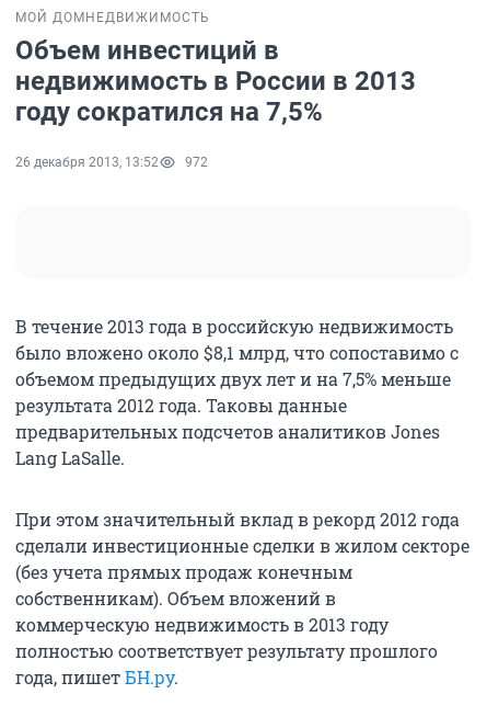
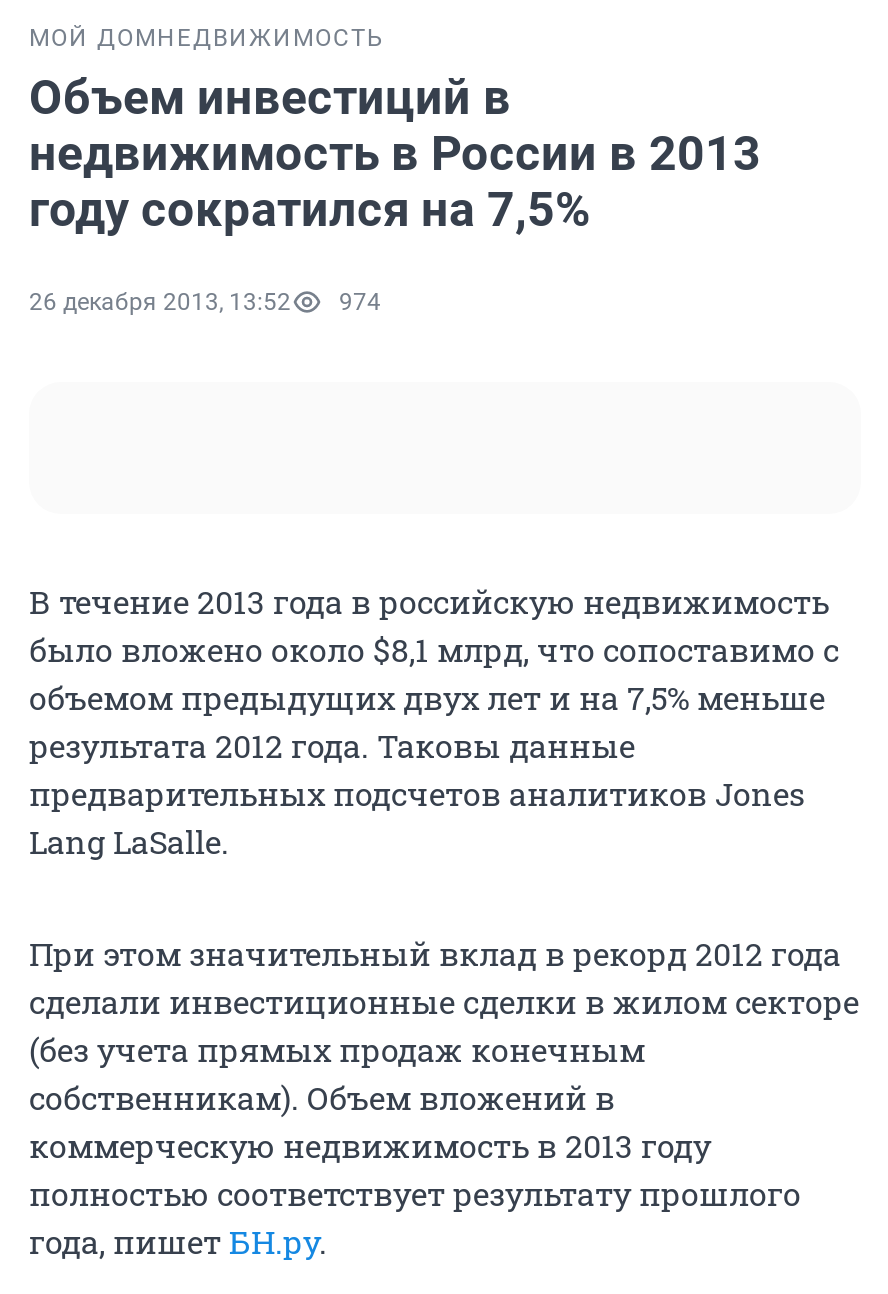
- 26 декабря 2013, 13:52 972
+ 26 декабря 2013, 13:52 974
